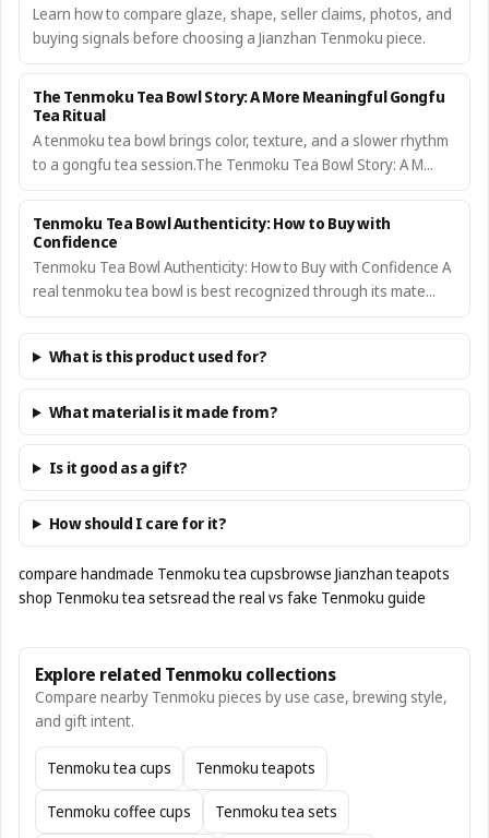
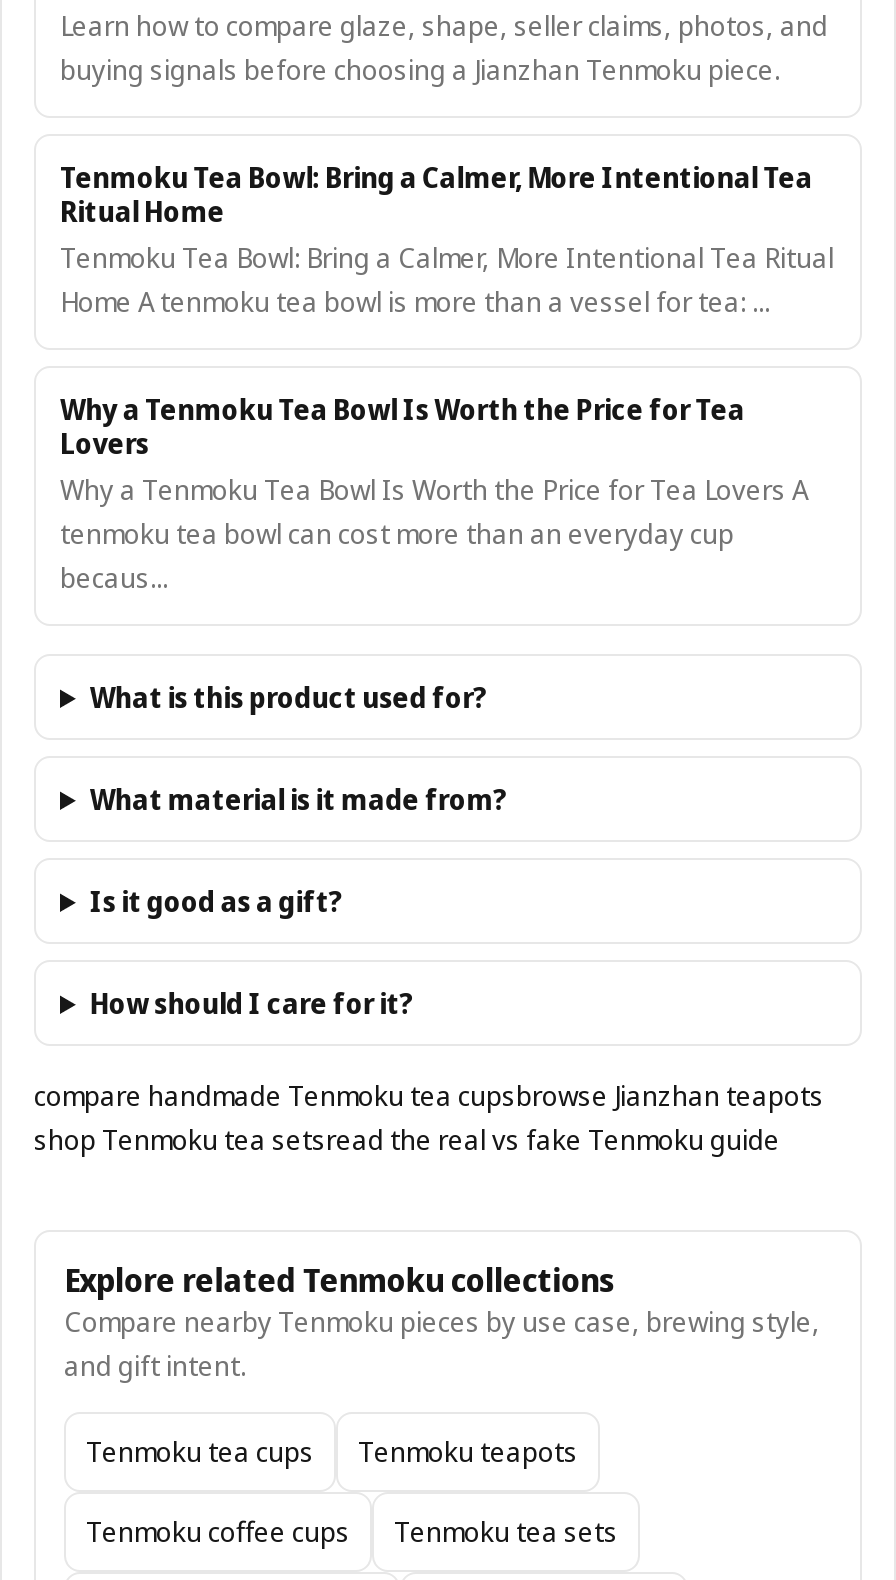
- The Tenmoku Tea Bowl Story: A More Meaningful Gongfu
- Tea Ritual
- A tenmoku tea bowl brings color, texture, and a slower rhythm
- to a gongfu tea session.The Tenmoku Tea Bowl Story: A M...
+ Tenmoku Tea Bowl: Bring a Calmer, More Intentional Tea
+ Ritual Home
+ Tenmoku Tea Bowl: Bring a Calmer, More Intentional Tea Ritual
+ Home A tenmoku tea bowl is more than a vessel for tea: ...

- Tenmoku Tea Bowl Authenticity: How to Buy with
- Confidence
- Tenmoku Tea Bowl Authenticity: How to Buy with Confidence A
- real tenmoku tea bowl is best recognized through its mate...
+ Why a Tenmoku Tea Bowl Is Worth the Price for Tea
+ Lovers
+ Why a Tenmoku Tea Bowl Is Worth the Price for Tea Lovers A
+ tenmoku tea bowl can cost more than an everyday cup
+ becaus...
